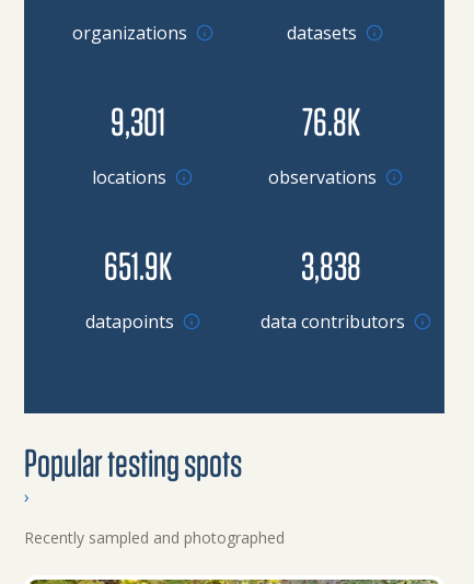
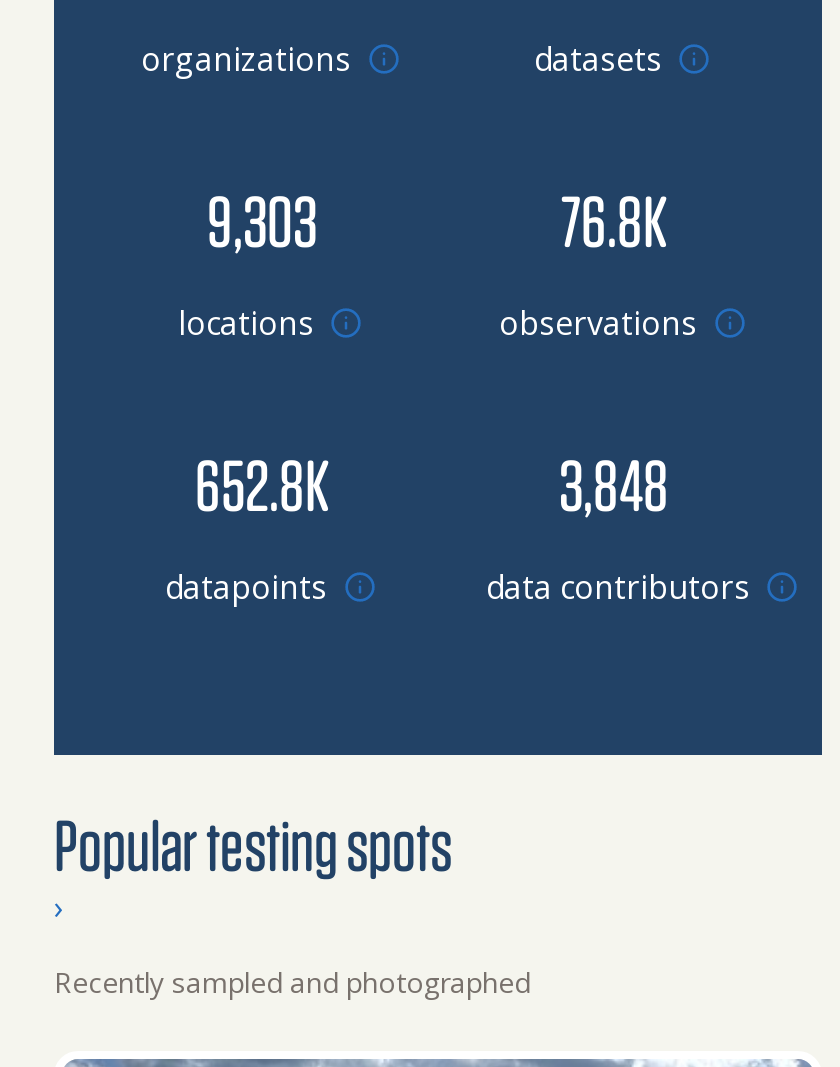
- 9,301
+ 9,303

- 651.9K
+ 652.8K

- 3,838
+ 3,848
